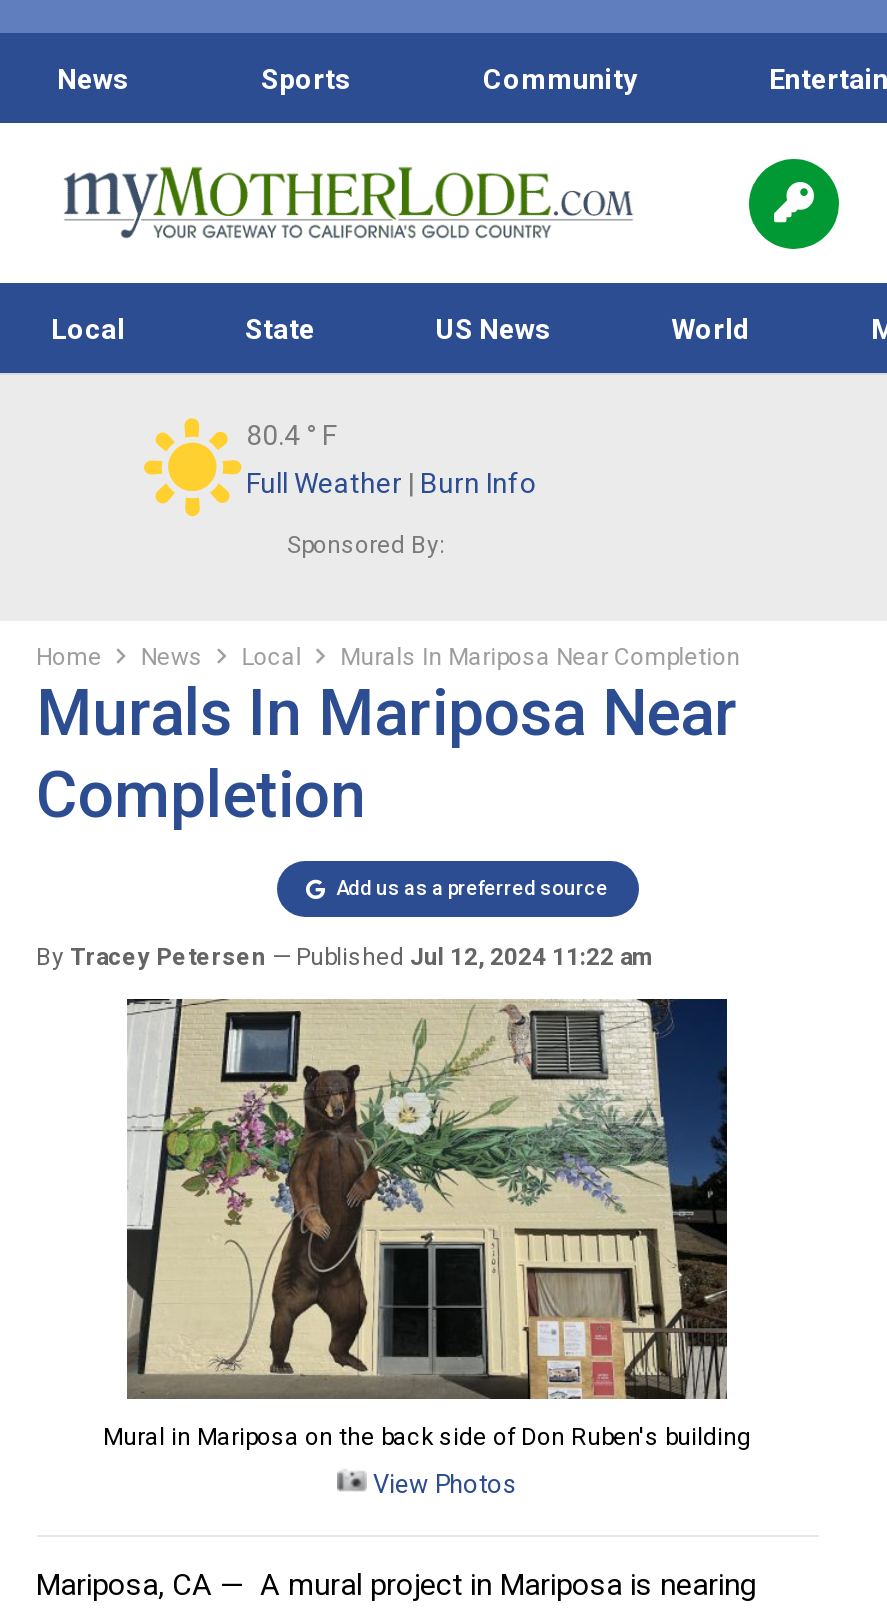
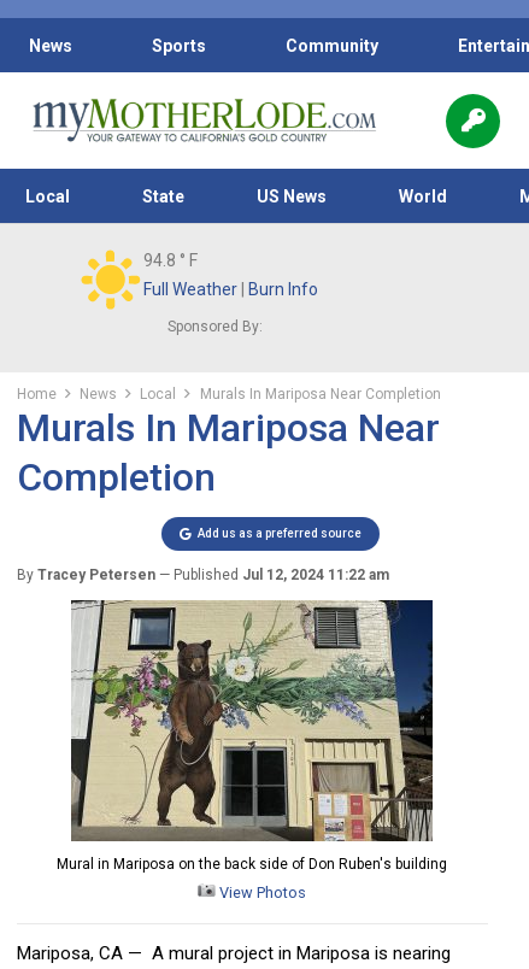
- 80.4 ° F
+ 94.8 ° F
